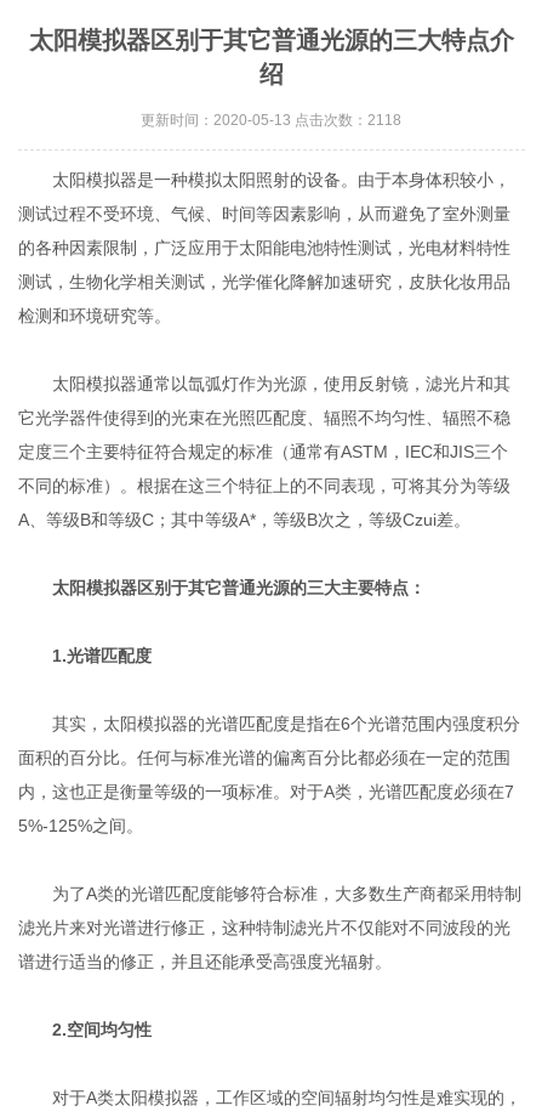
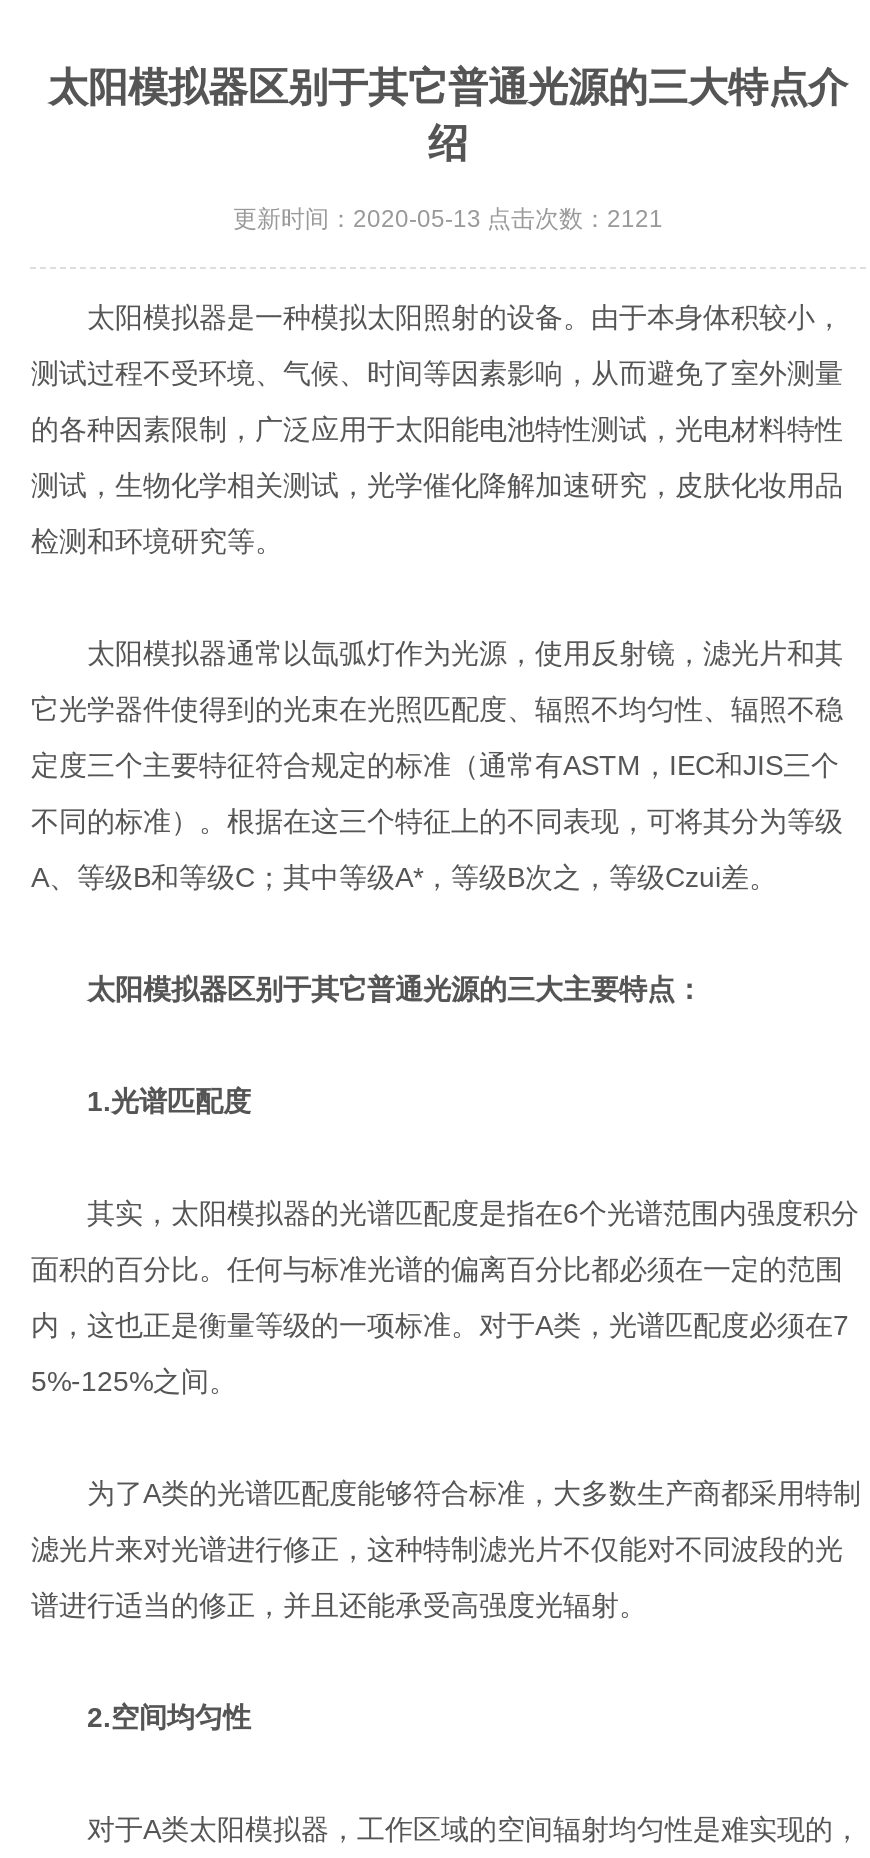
- 更新时间：2020-05-13 点击次数：2118
+ 更新时间：2020-05-13 点击次数：2121
